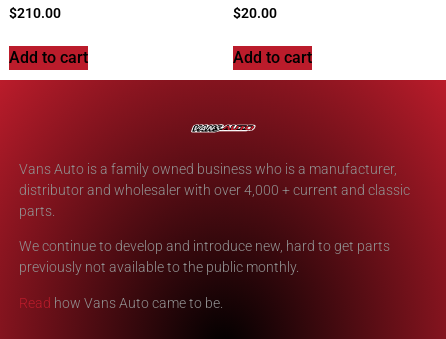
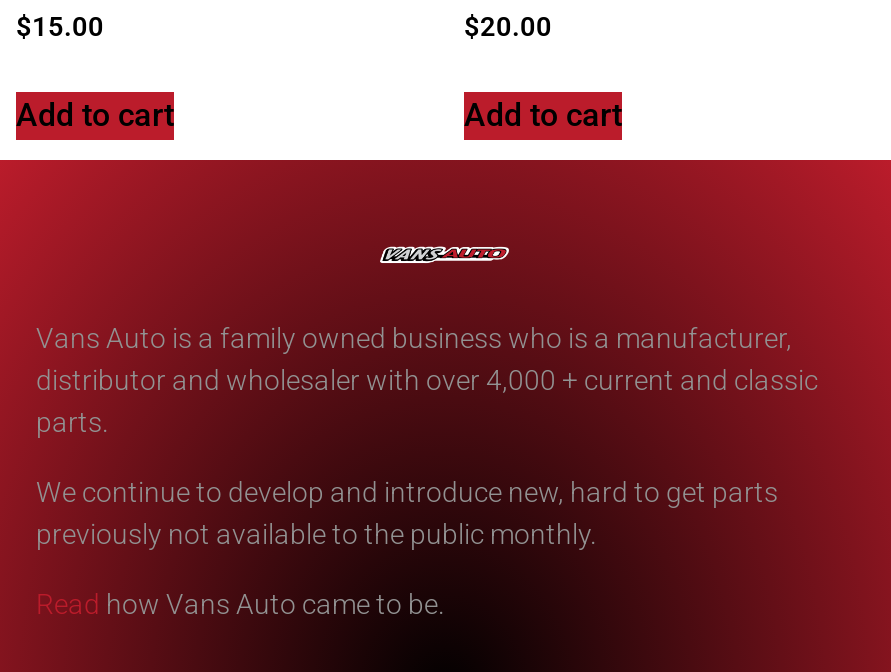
- $210.00
+ $15.00
